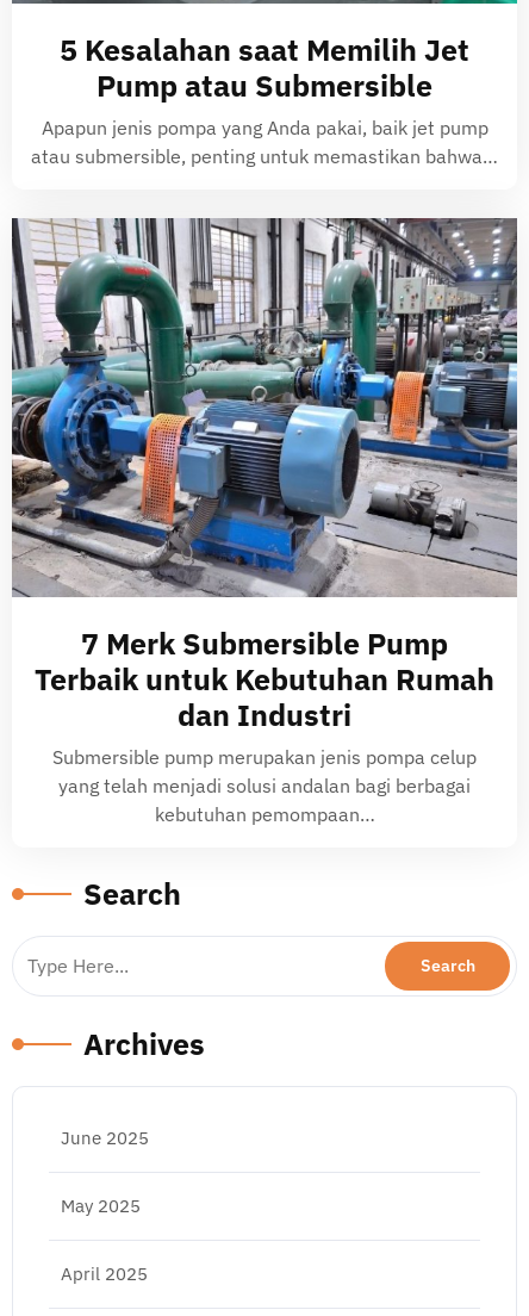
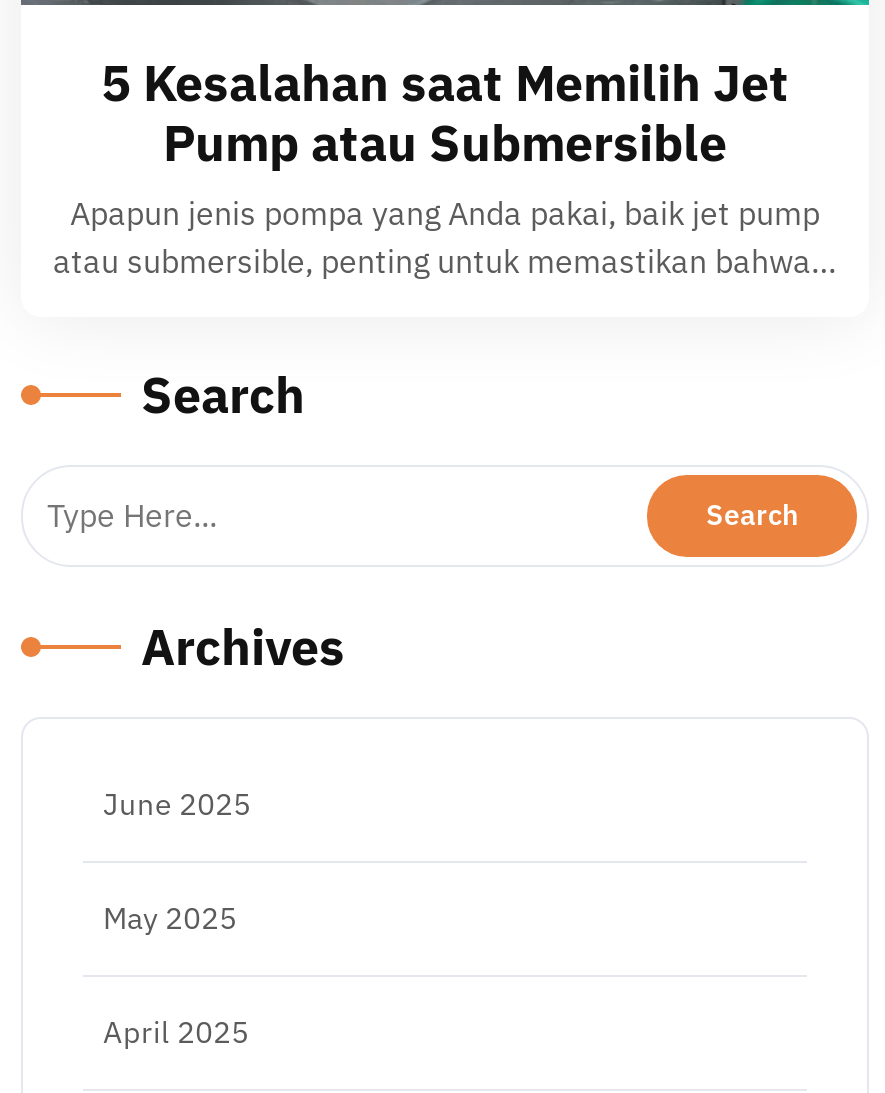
- [image]
- 7 Merk Submersible Pump
- Terbaik untuk Kebutuhan Rumah
- dan Industri
- Submersible pump merupakan jenis pompa celup
- yang telah menjadi solusi andalan bagi berbagai
- kebutuhan pemompaan…
